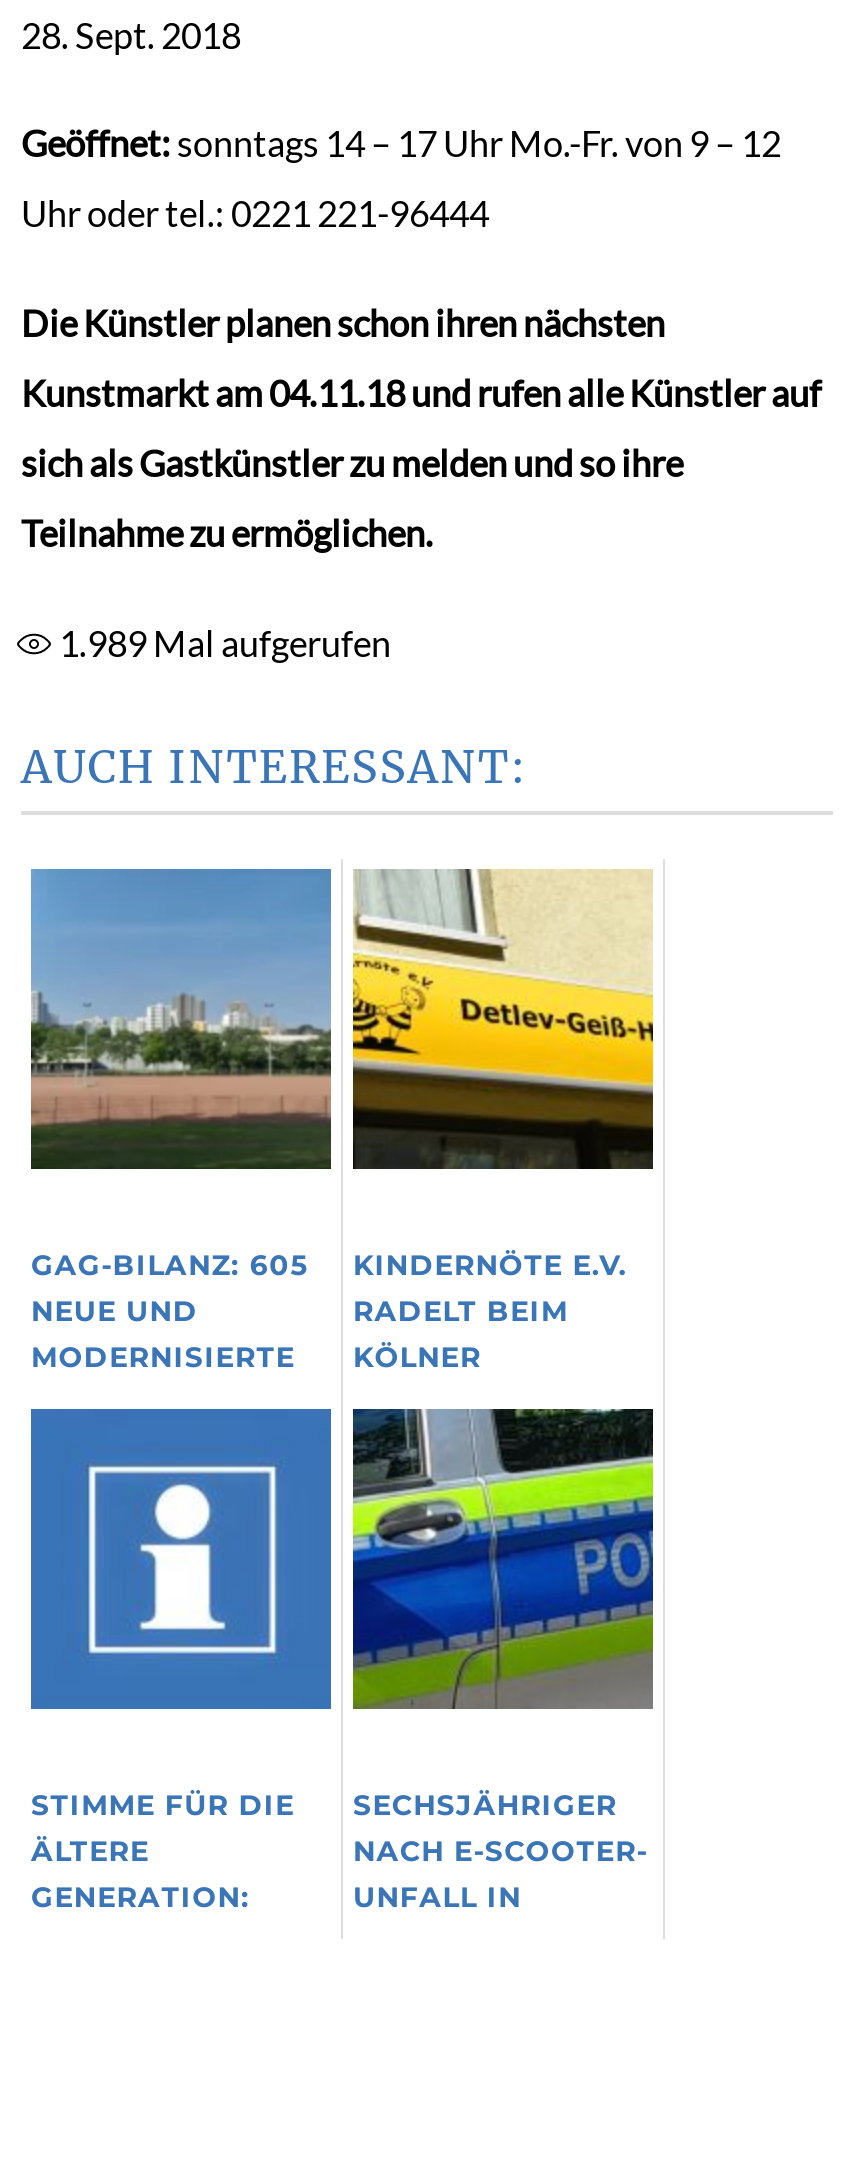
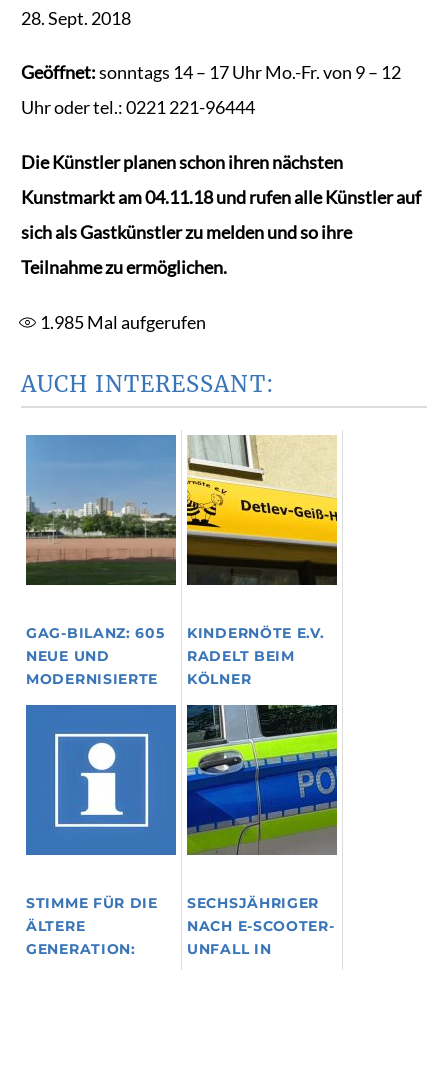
- 1.989 Mal aufgerufen
+ 1.985 Mal aufgerufen
